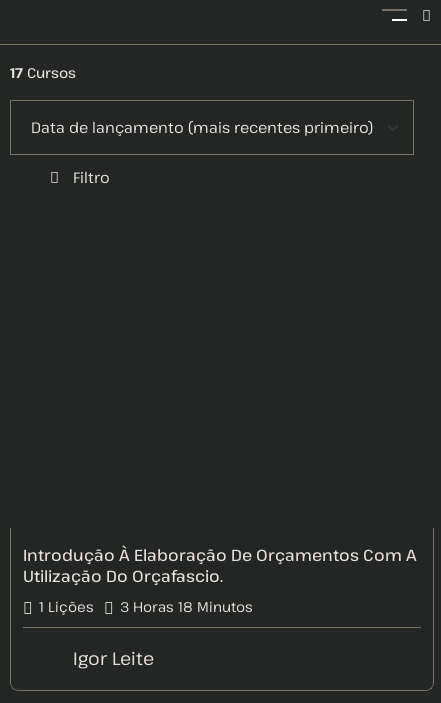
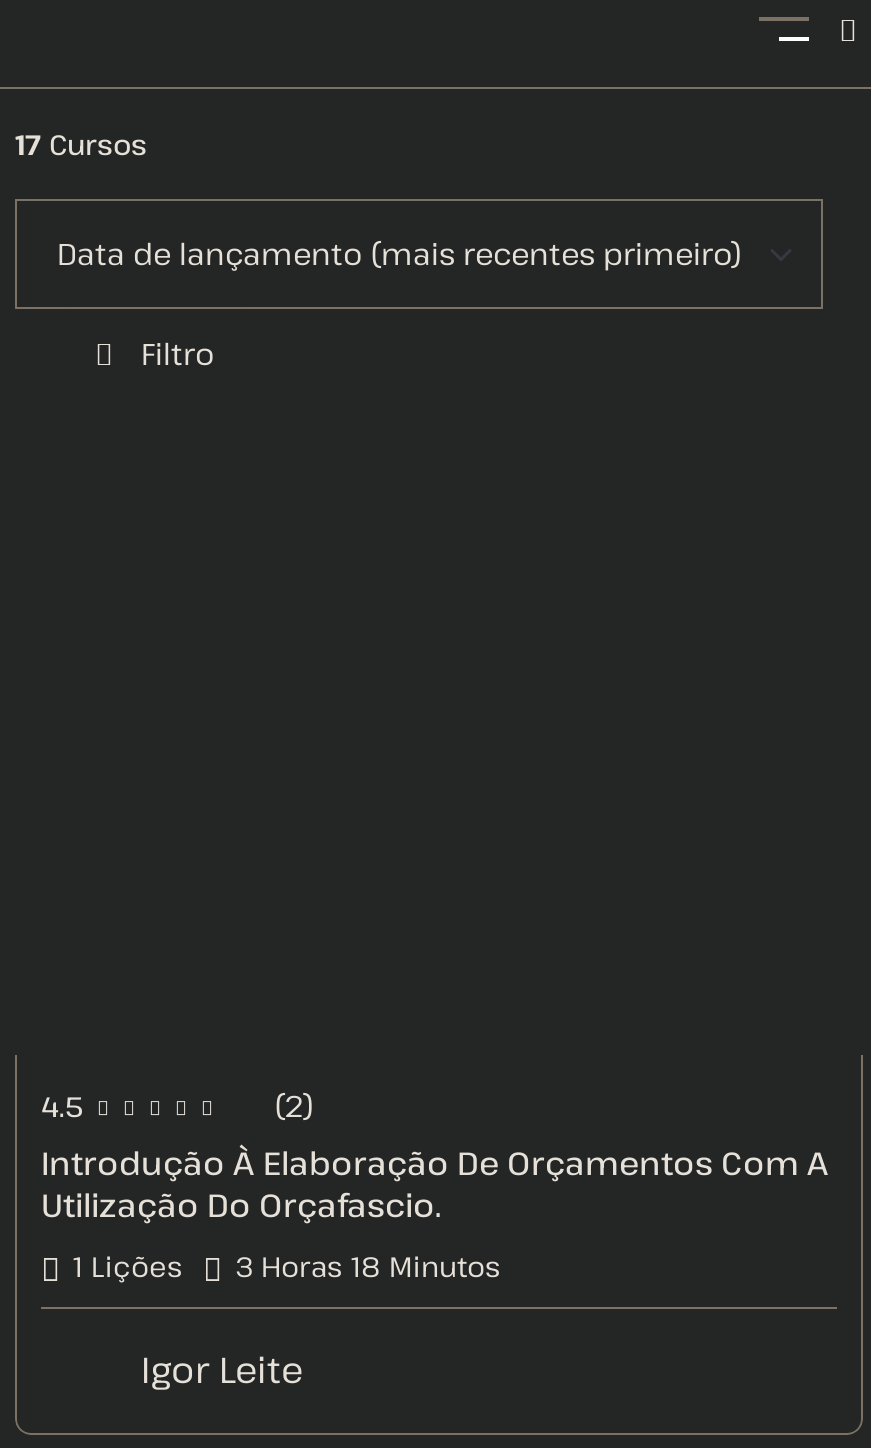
+ 4.5
+ (2)
